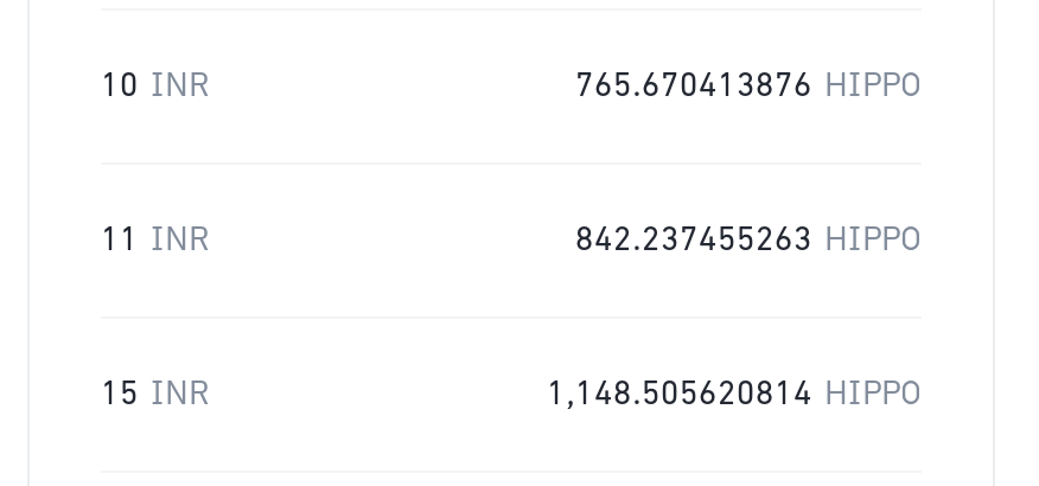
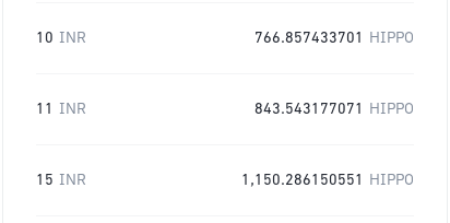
- 765.670413876 HIPPO
+ 766.857433701 HIPPO

- 842.237455263 HIPPO
+ 843.543177071 HIPPO

- 1,148.505620814 HIPPO
+ 1,150.286150551 HIPPO
